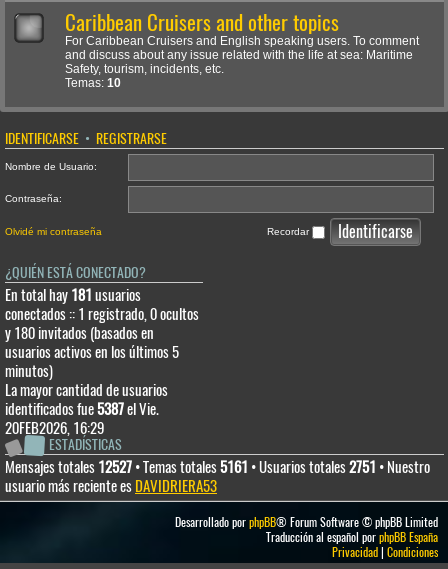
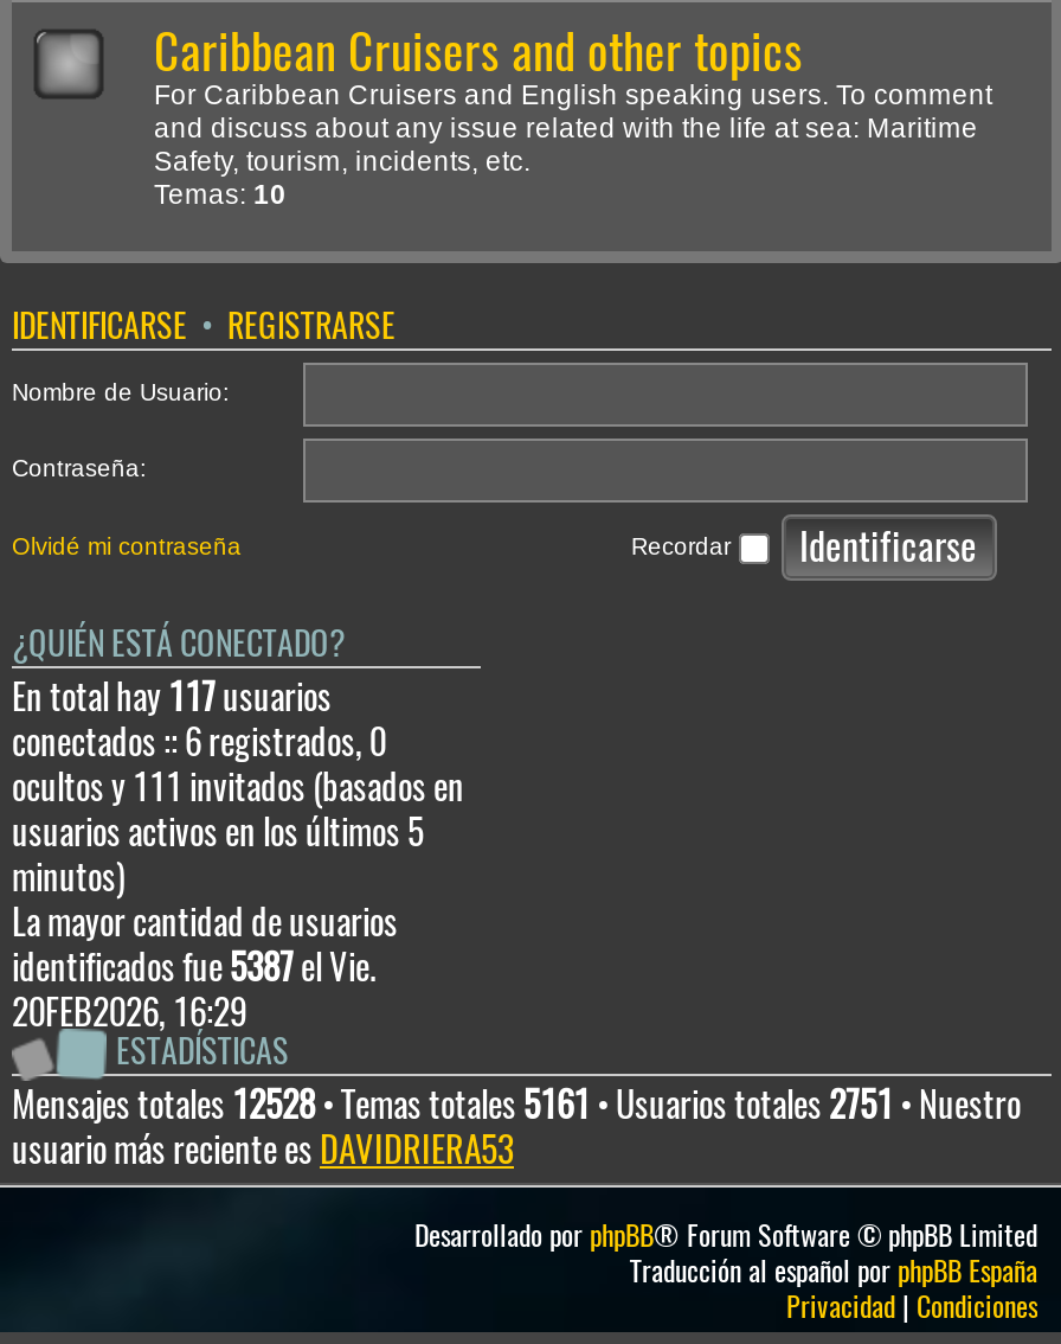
- En total hay 181 usuarios
- conectados :: 1 registrado, 0 ocultos
- y 180 invitados (basados en
+ En total hay 117 usuarios
+ conectados :: 6 registrados, 0
+ ocultos y 111 invitados (basados en

- Mensajes totales 12527 • Temas totales 5161 • Usuarios totales 2751 • Nuestro
+ Mensajes totales 12528 • Temas totales 5161 • Usuarios totales 2751 • Nuestro
